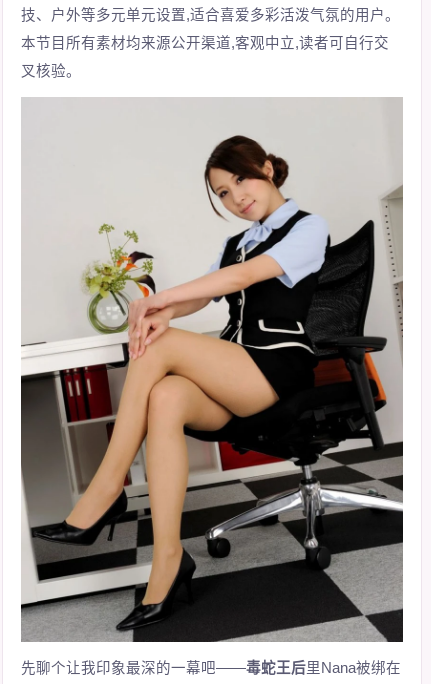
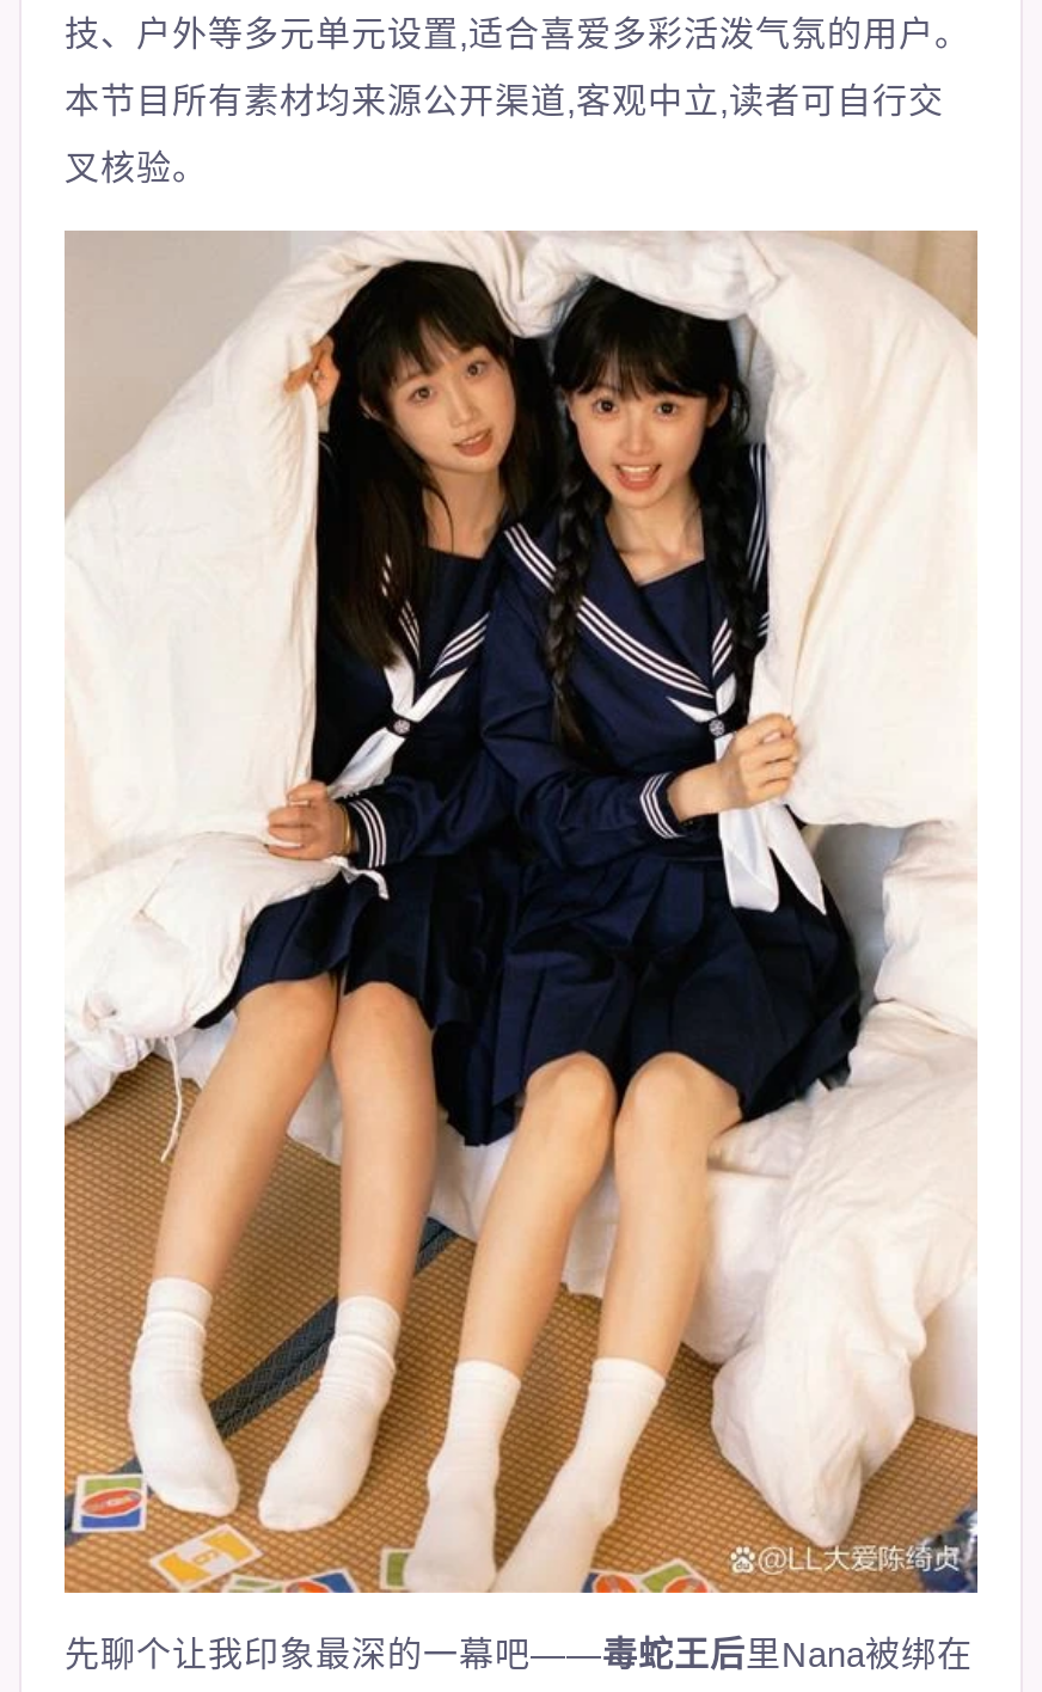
- [image]
+ [image]
